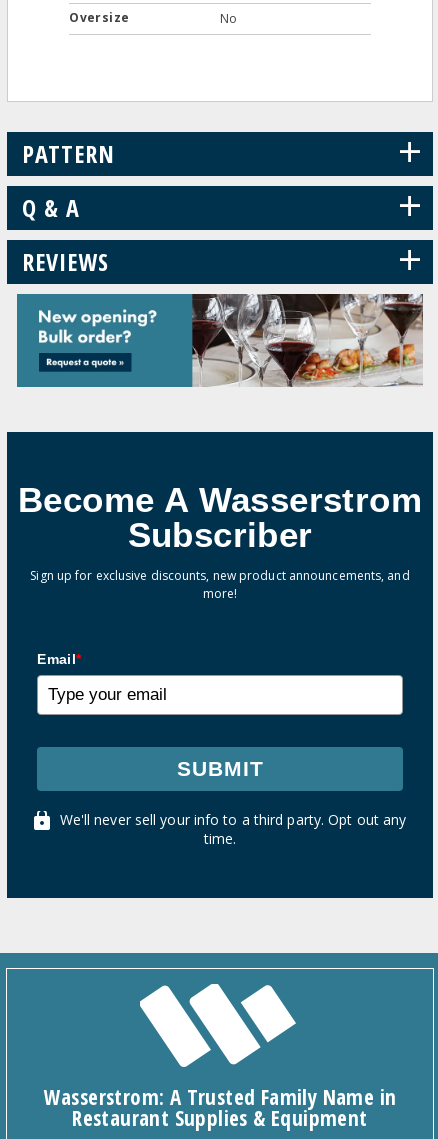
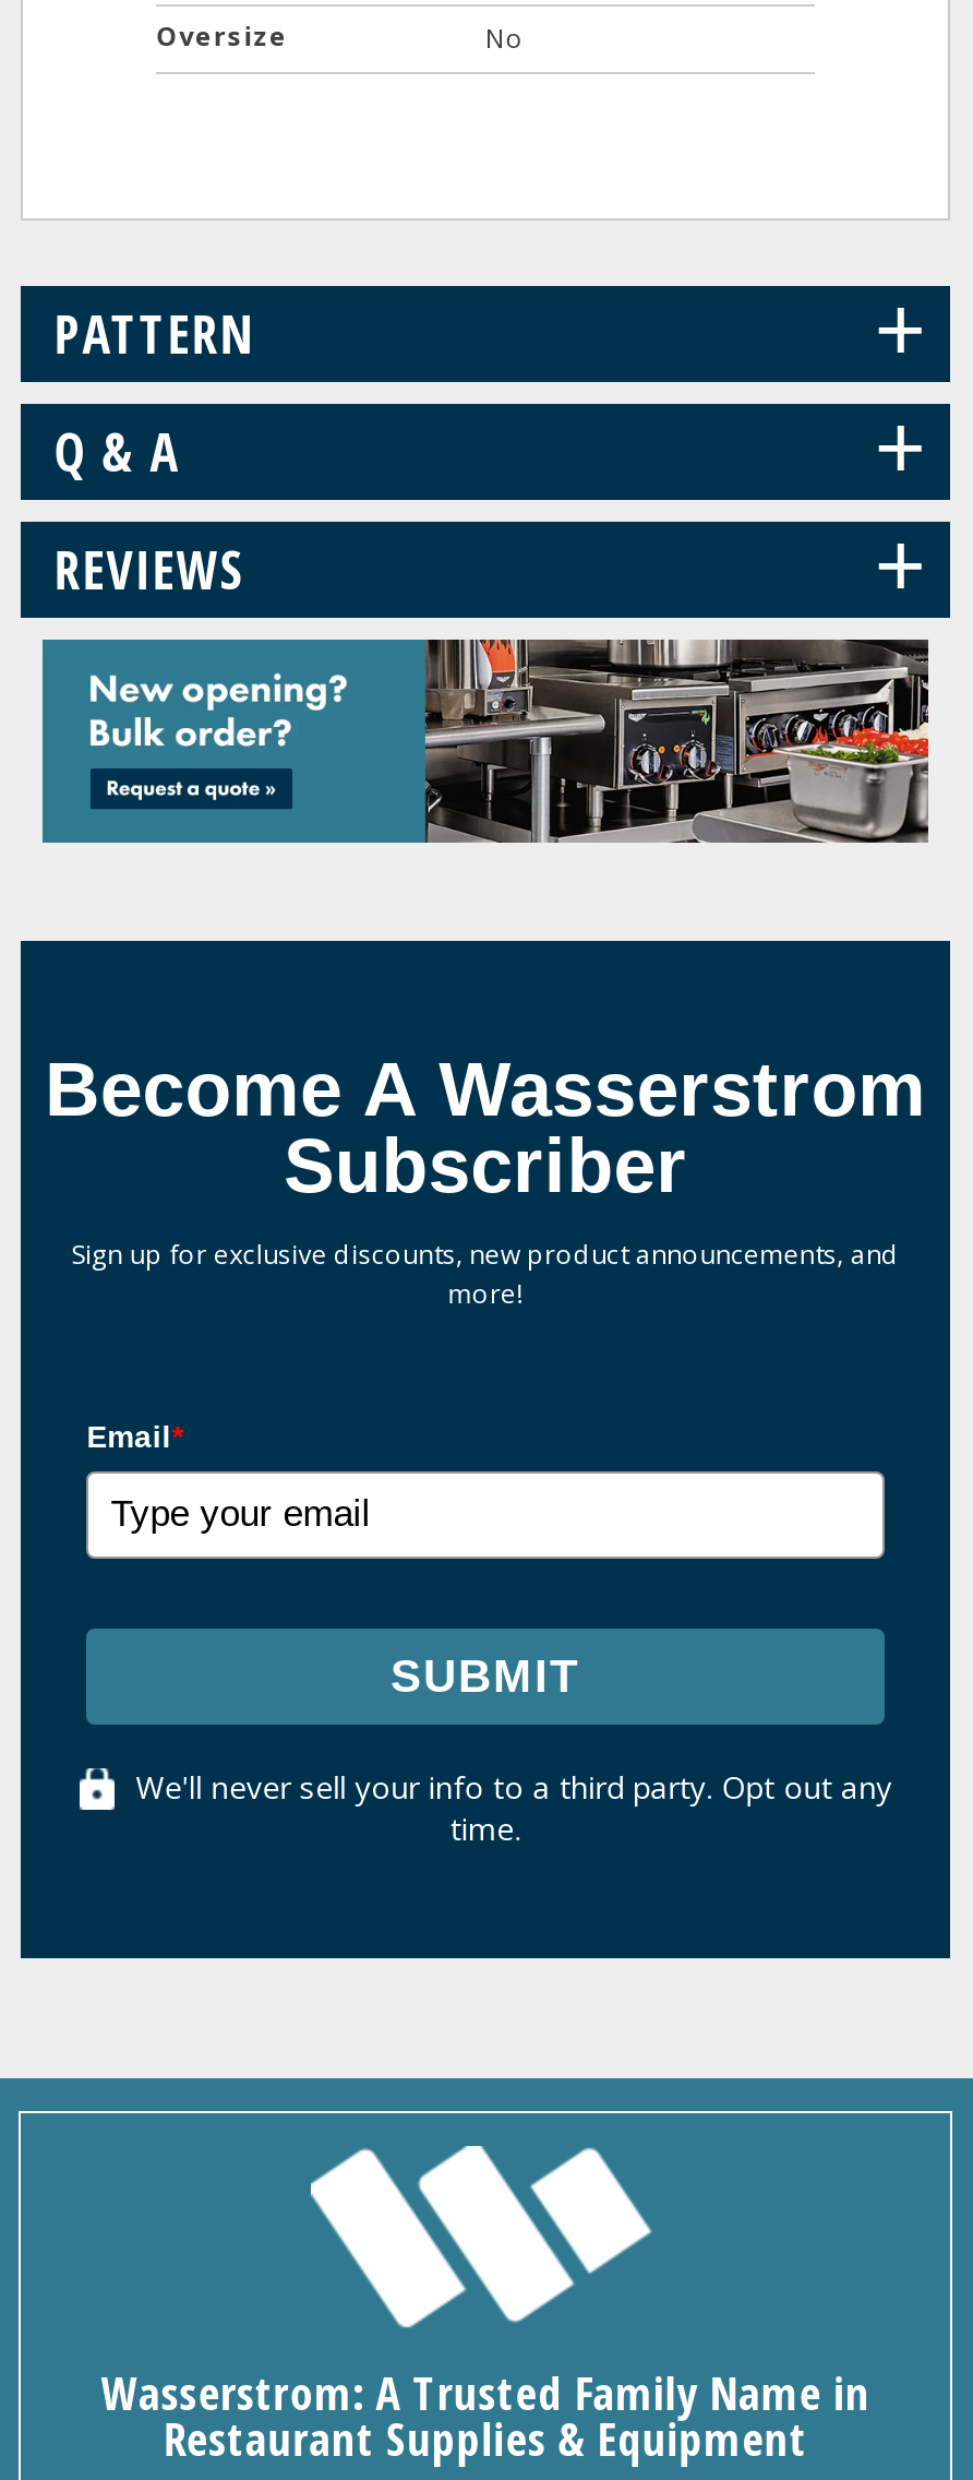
- [image]
+ [image]
